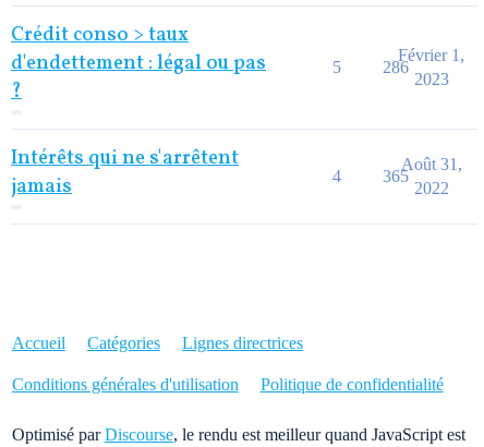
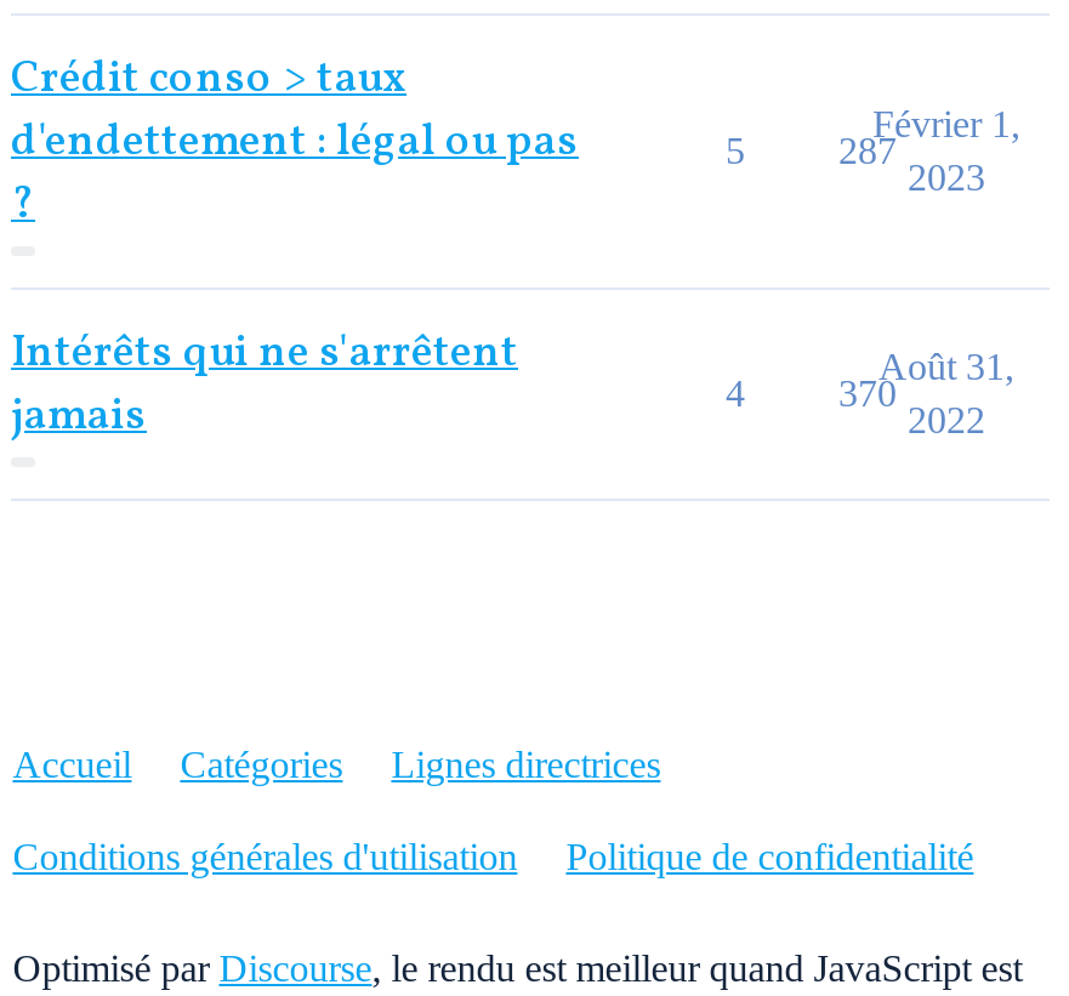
- 286
+ 287

- 365
+ 370
